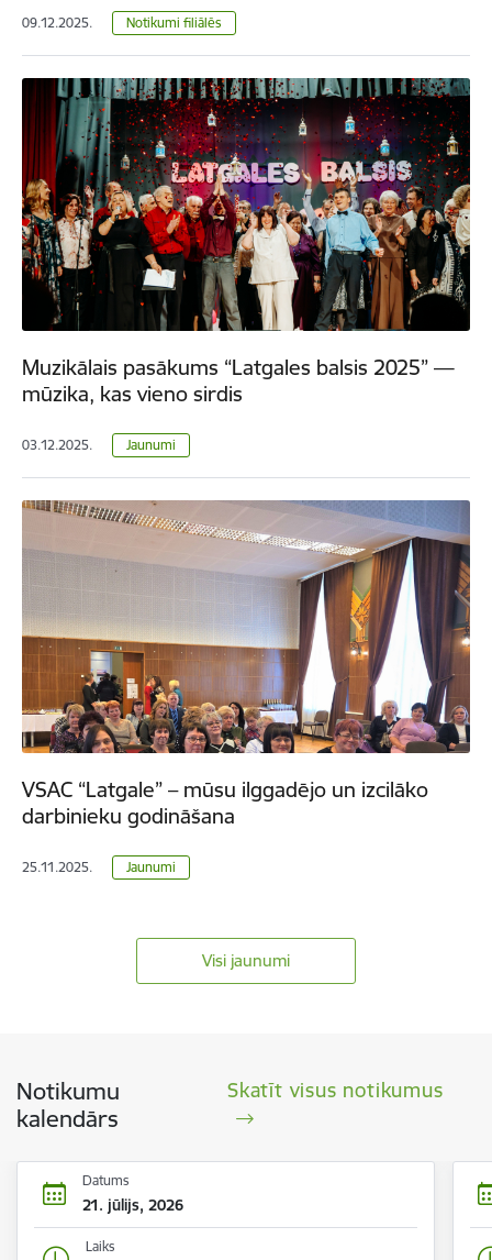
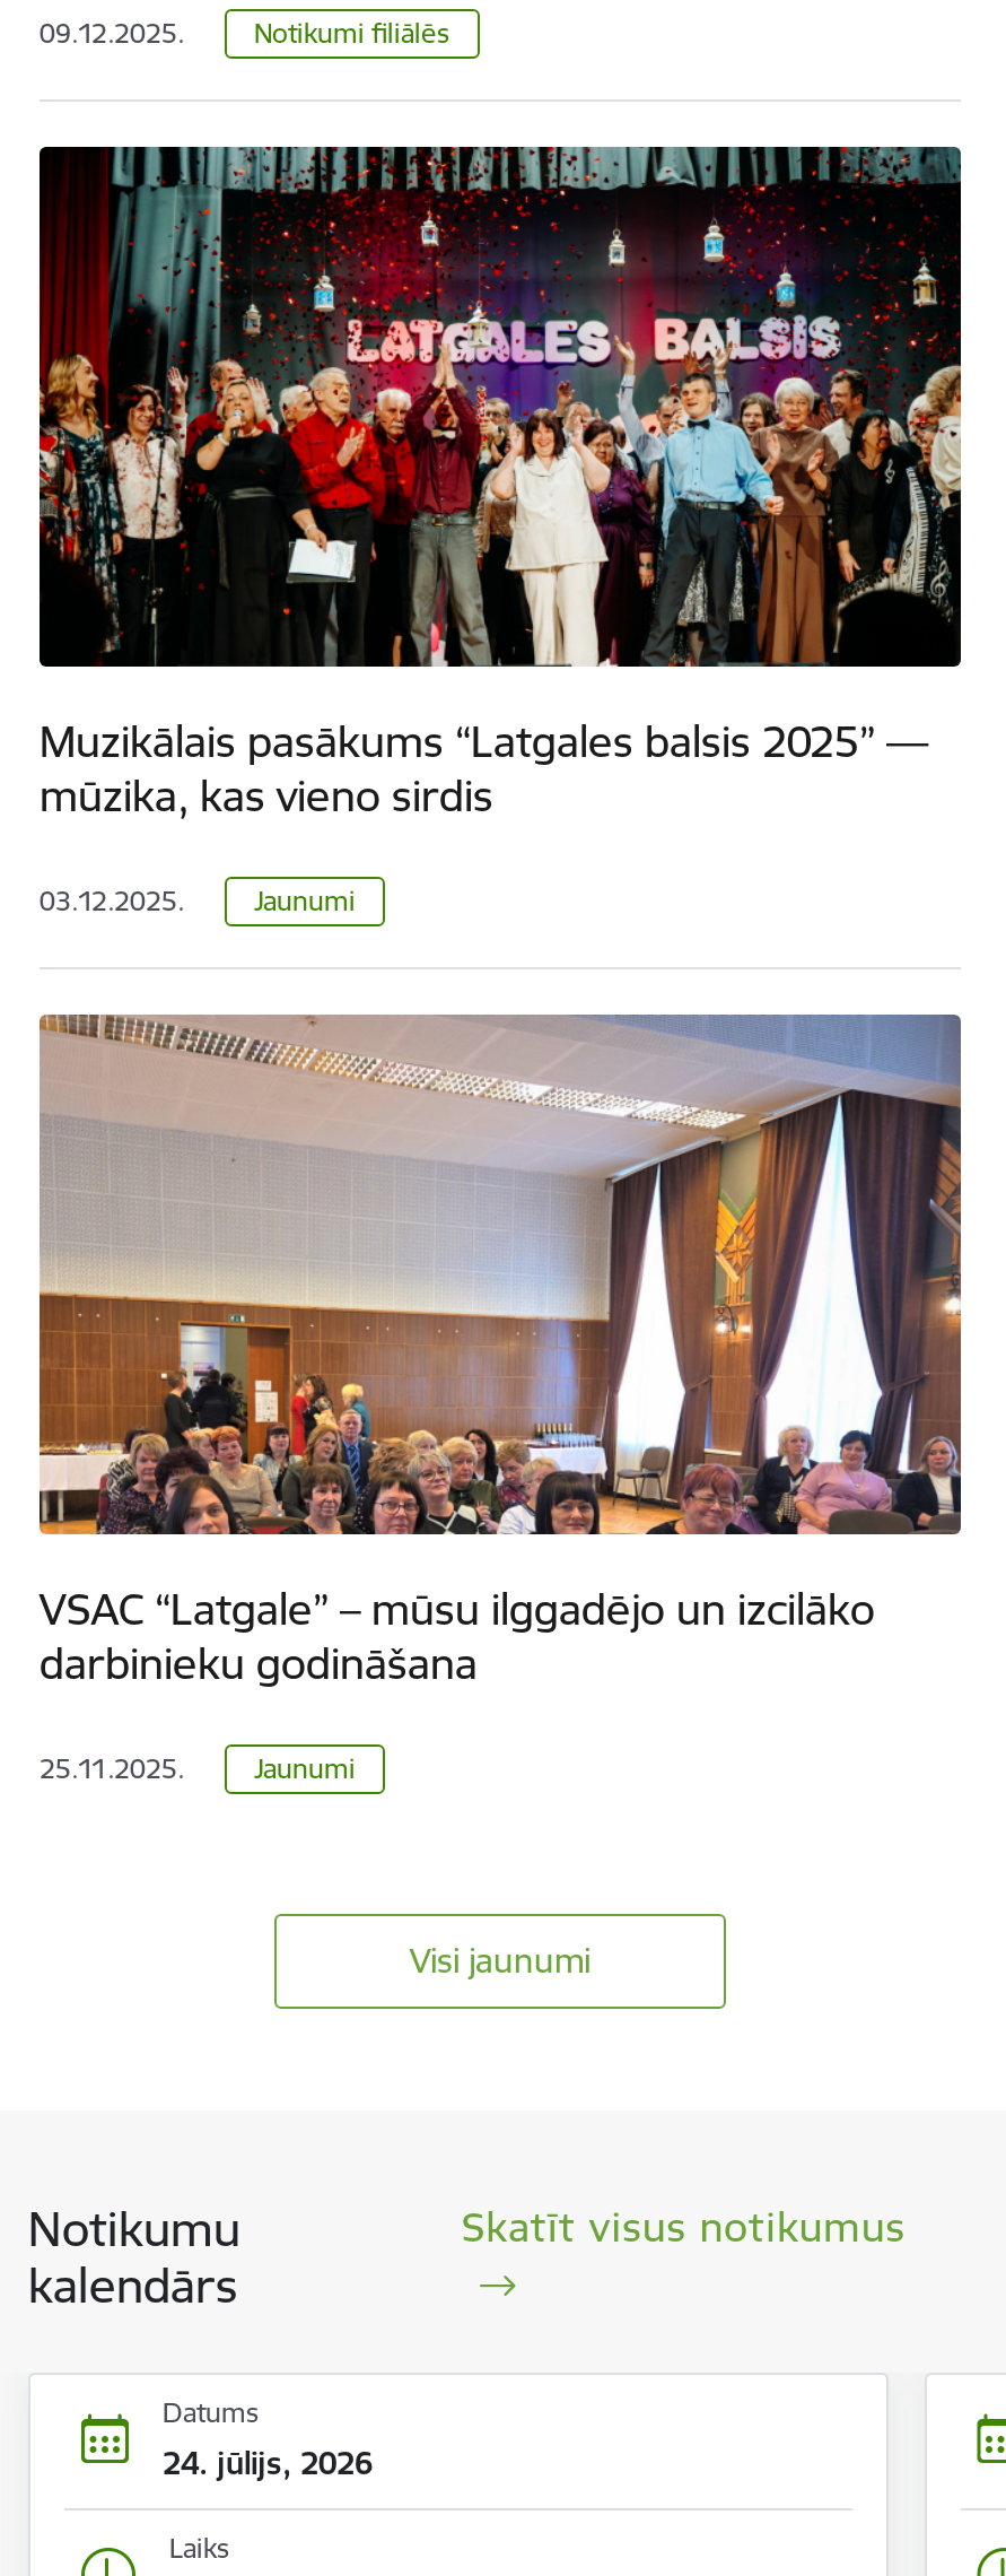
- 21. jūlijs, 2026
+ 24. jūlijs, 2026
